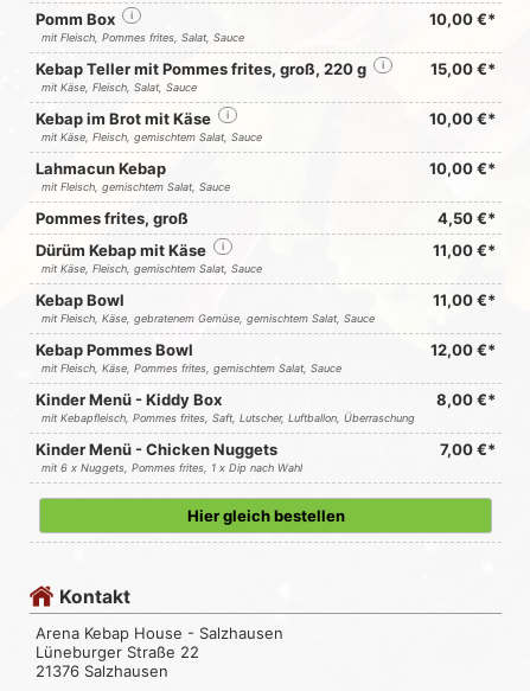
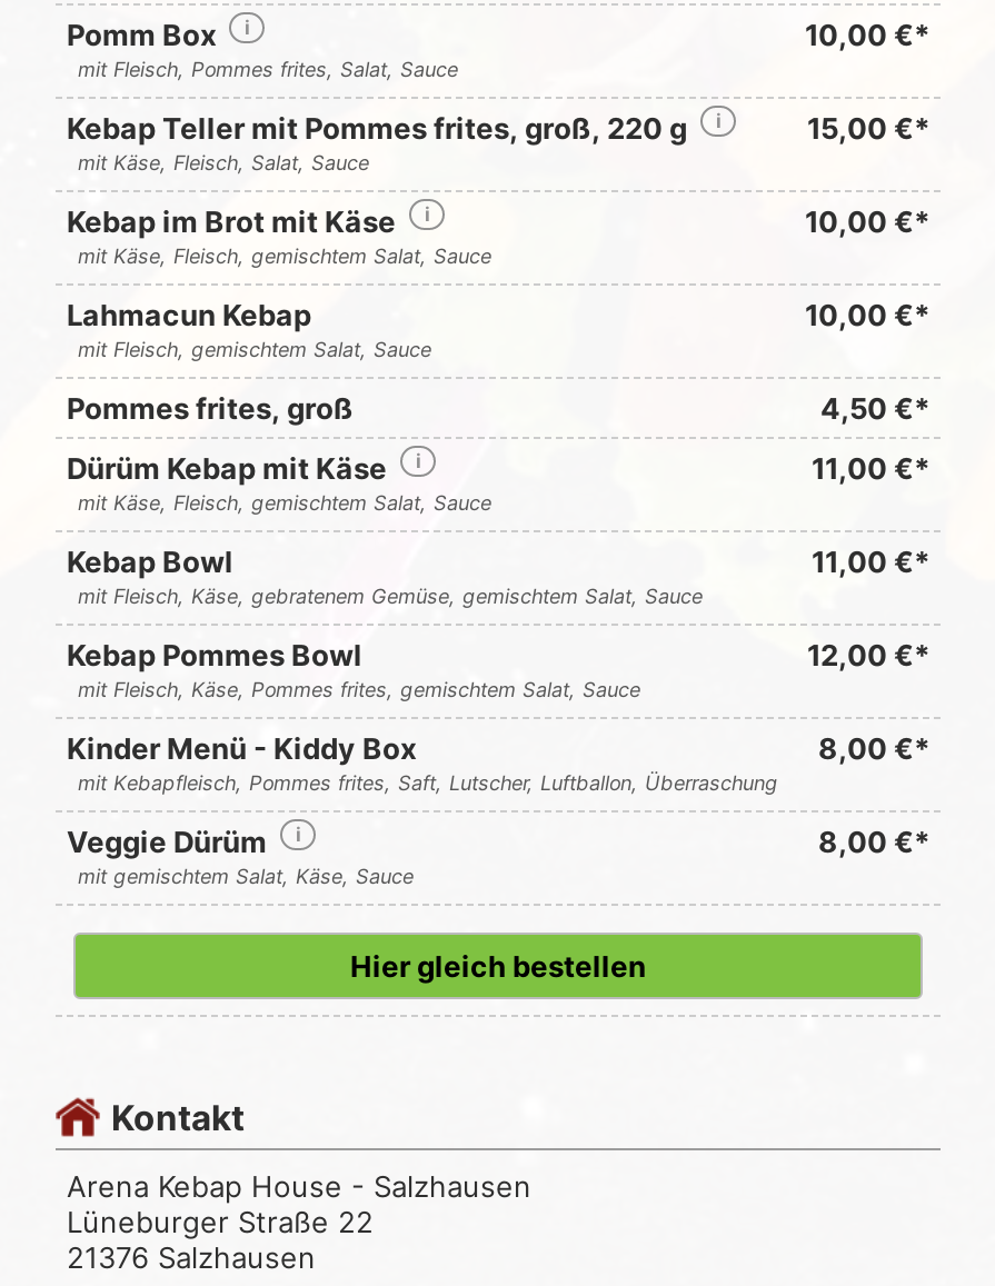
- Kinder Menü - Chicken Nuggets
- 7,00 €*
- mit 6 x Nuggets, Pommes frites, 1 x Dip nach Wahl
+ Veggie Dürüm
+ 8,00 €*
+ mit gemischtem Salat, Käse, Sauce
